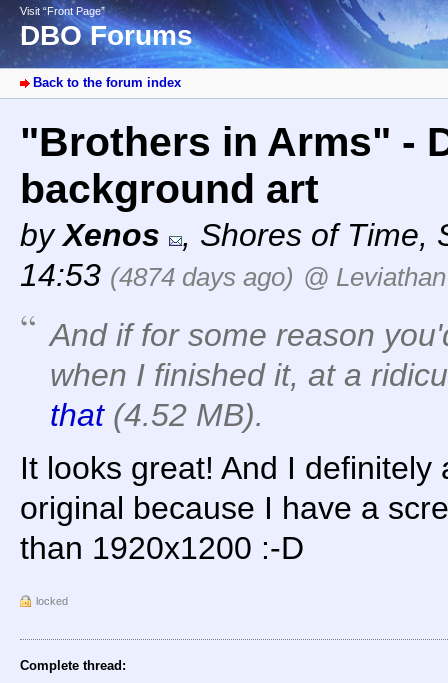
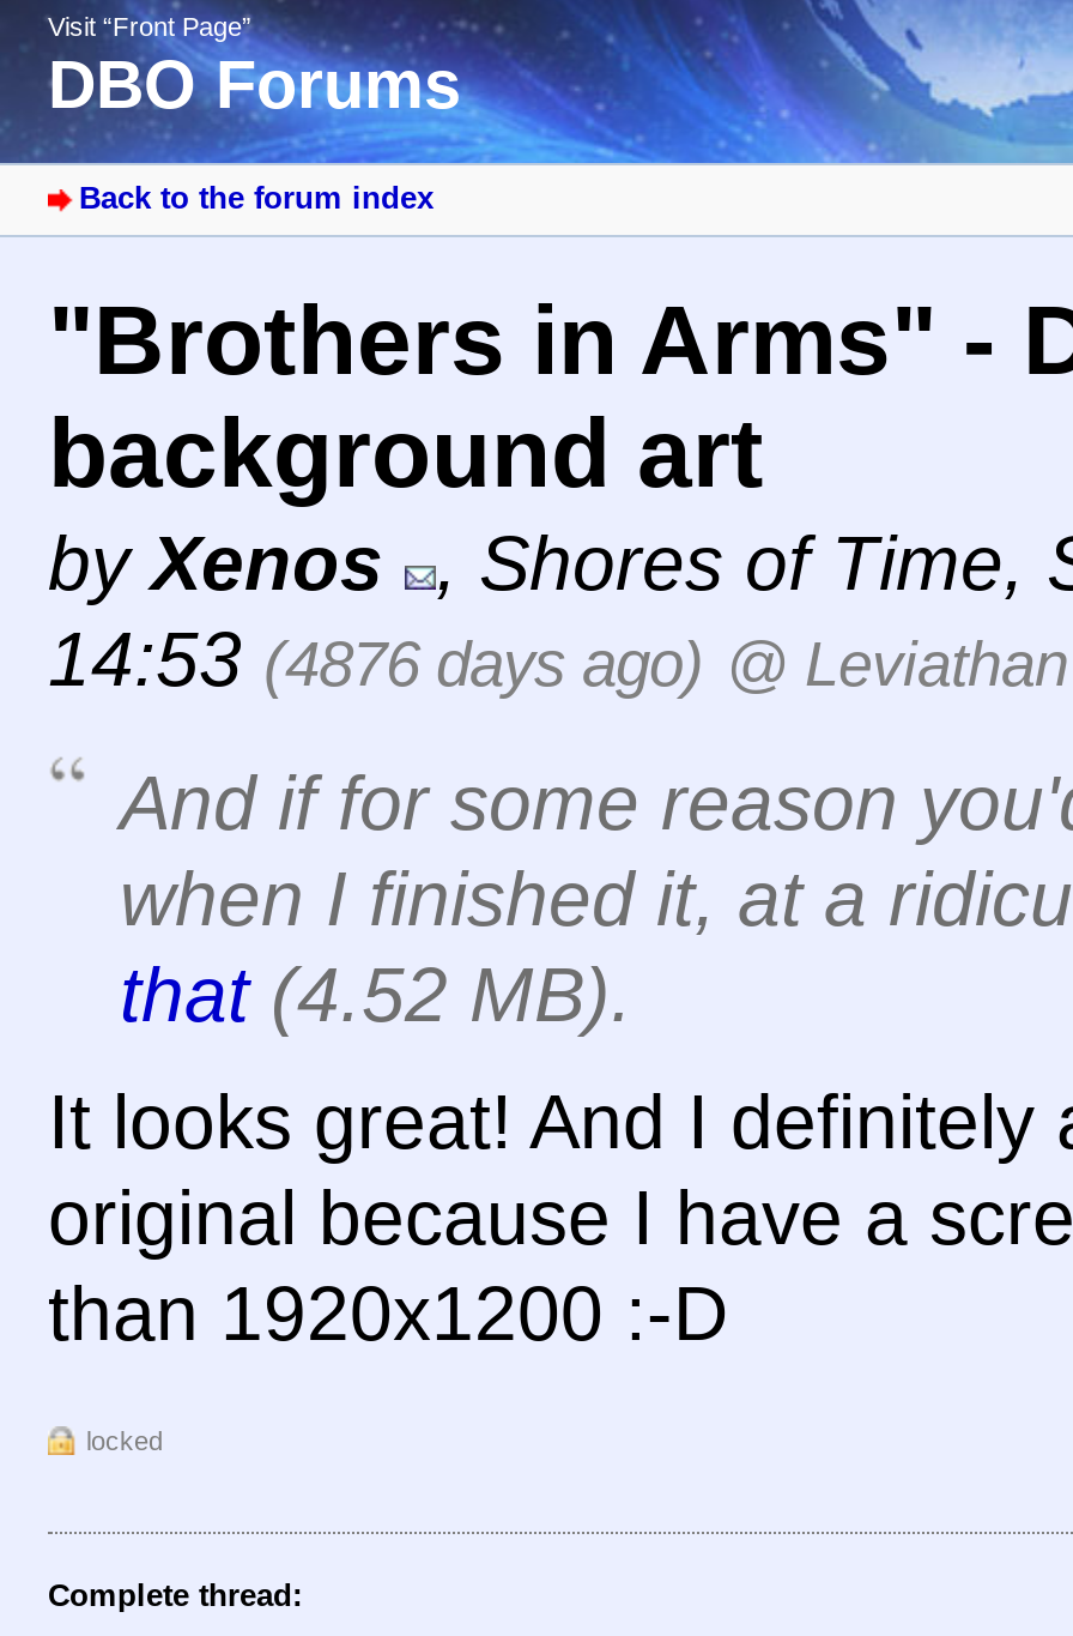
- 14:53 (4874 days ago) @ Leviathan
+ 14:53 (4876 days ago) @ Leviathan
